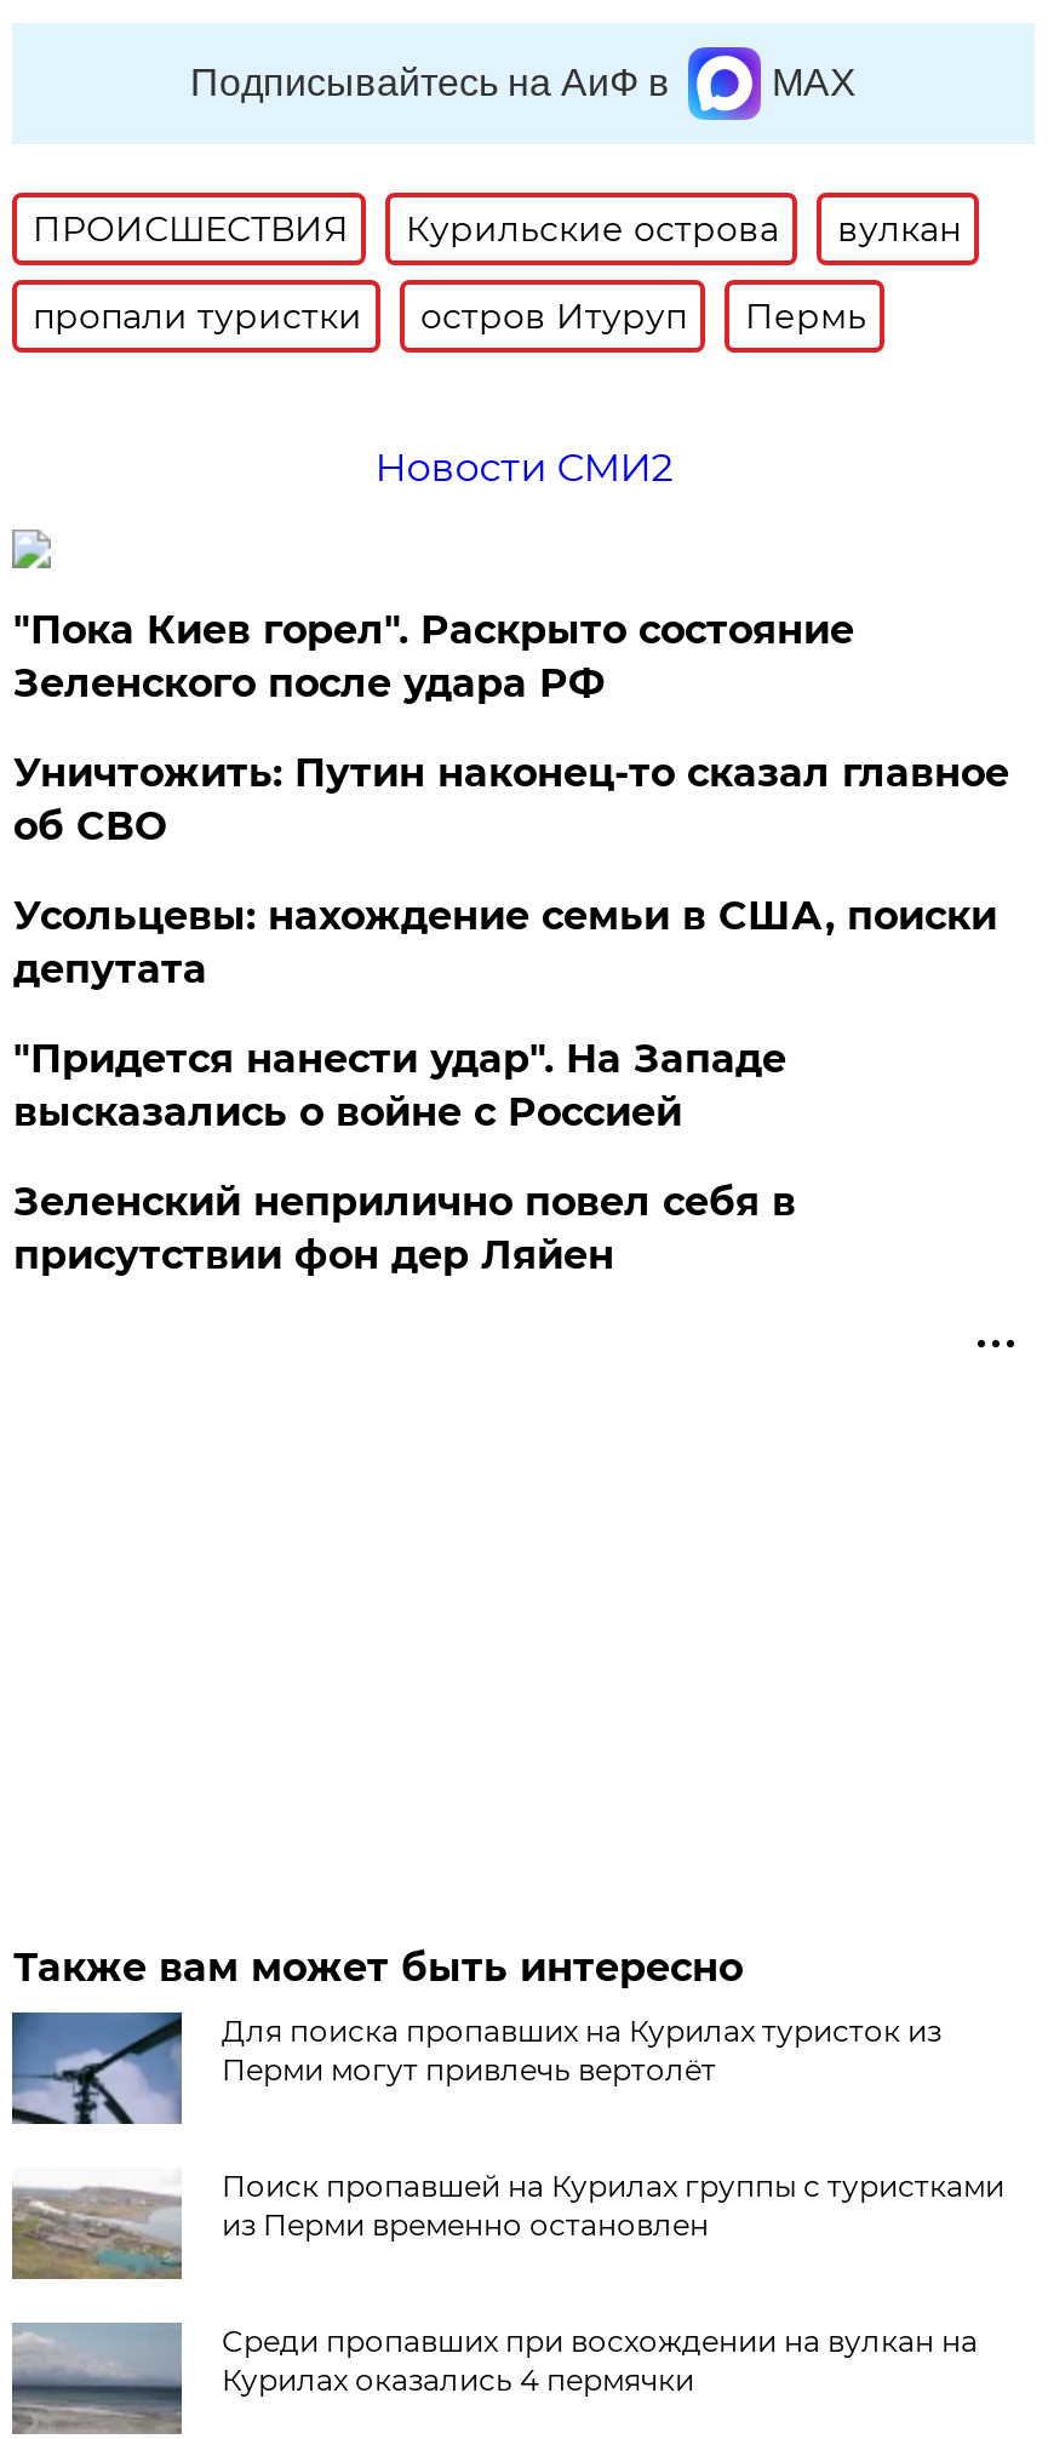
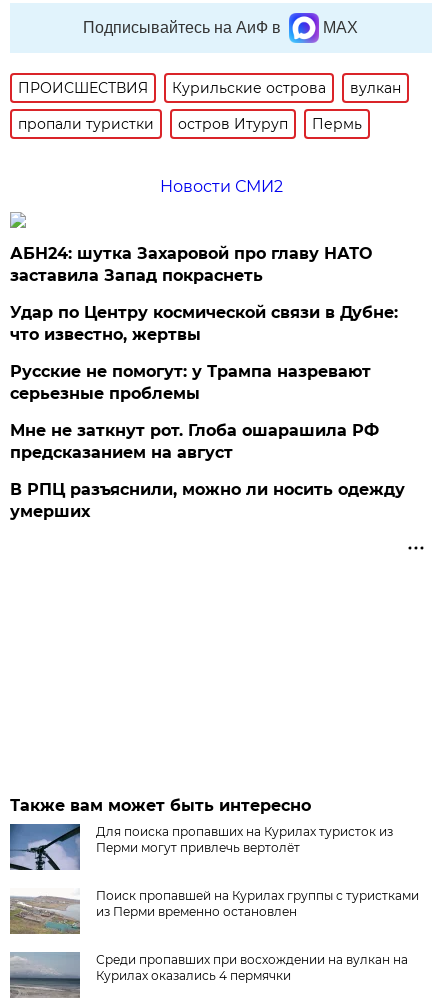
- "Пока Киев горел". Раскрыто состояние
- Зеленского после удара РФ
+ АБН24: шутка Захаровой про главу НАТО
+ заставила Запад покраснеть

- Уничтожить: Путин наконец-то сказал главное
- об СВО
+ Удар по Центру космической связи в Дубне:
+ что известно, жертвы

- Усольцевы: нахождение семьи в США, поиски
- депутата
+ Русские не помогут: у Трампа назревают
+ серьезные проблемы

- "Придется нанести удар". На Западе
- высказались о войне с Россией
+ Мне не заткнут рот. Глоба ошарашила РФ
+ предсказанием на август

- Зеленский неприлично повел cебя в
- присутствии фон дер Ляйен
+ В РПЦ разъяснили, можно ли носить одежду
+ умерших
